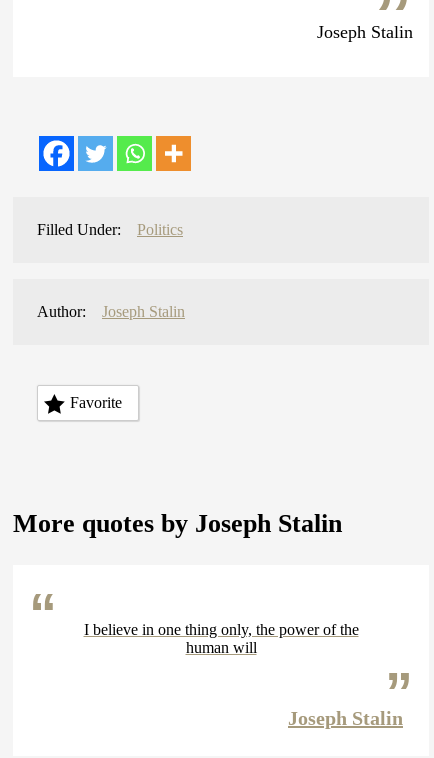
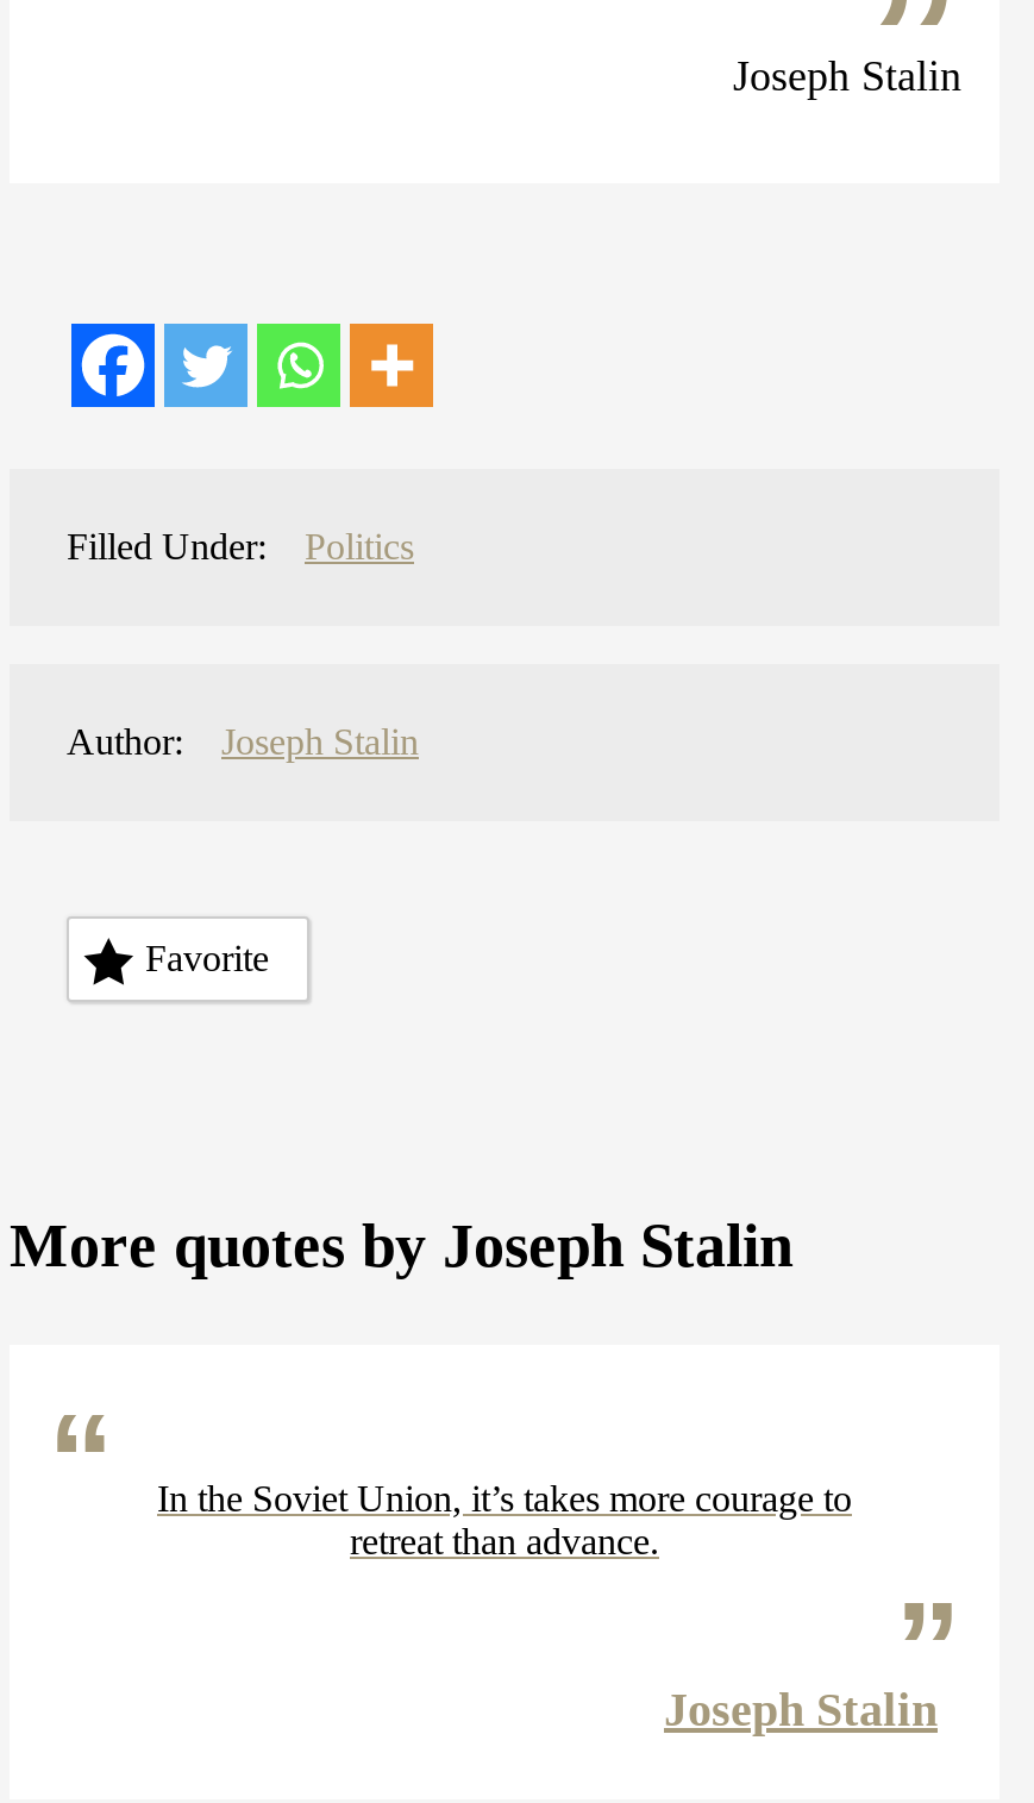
- I believe in one thing only, the power of the
- human will
+ In the Soviet Union, it’s takes more courage to
+ retreat than advance.
